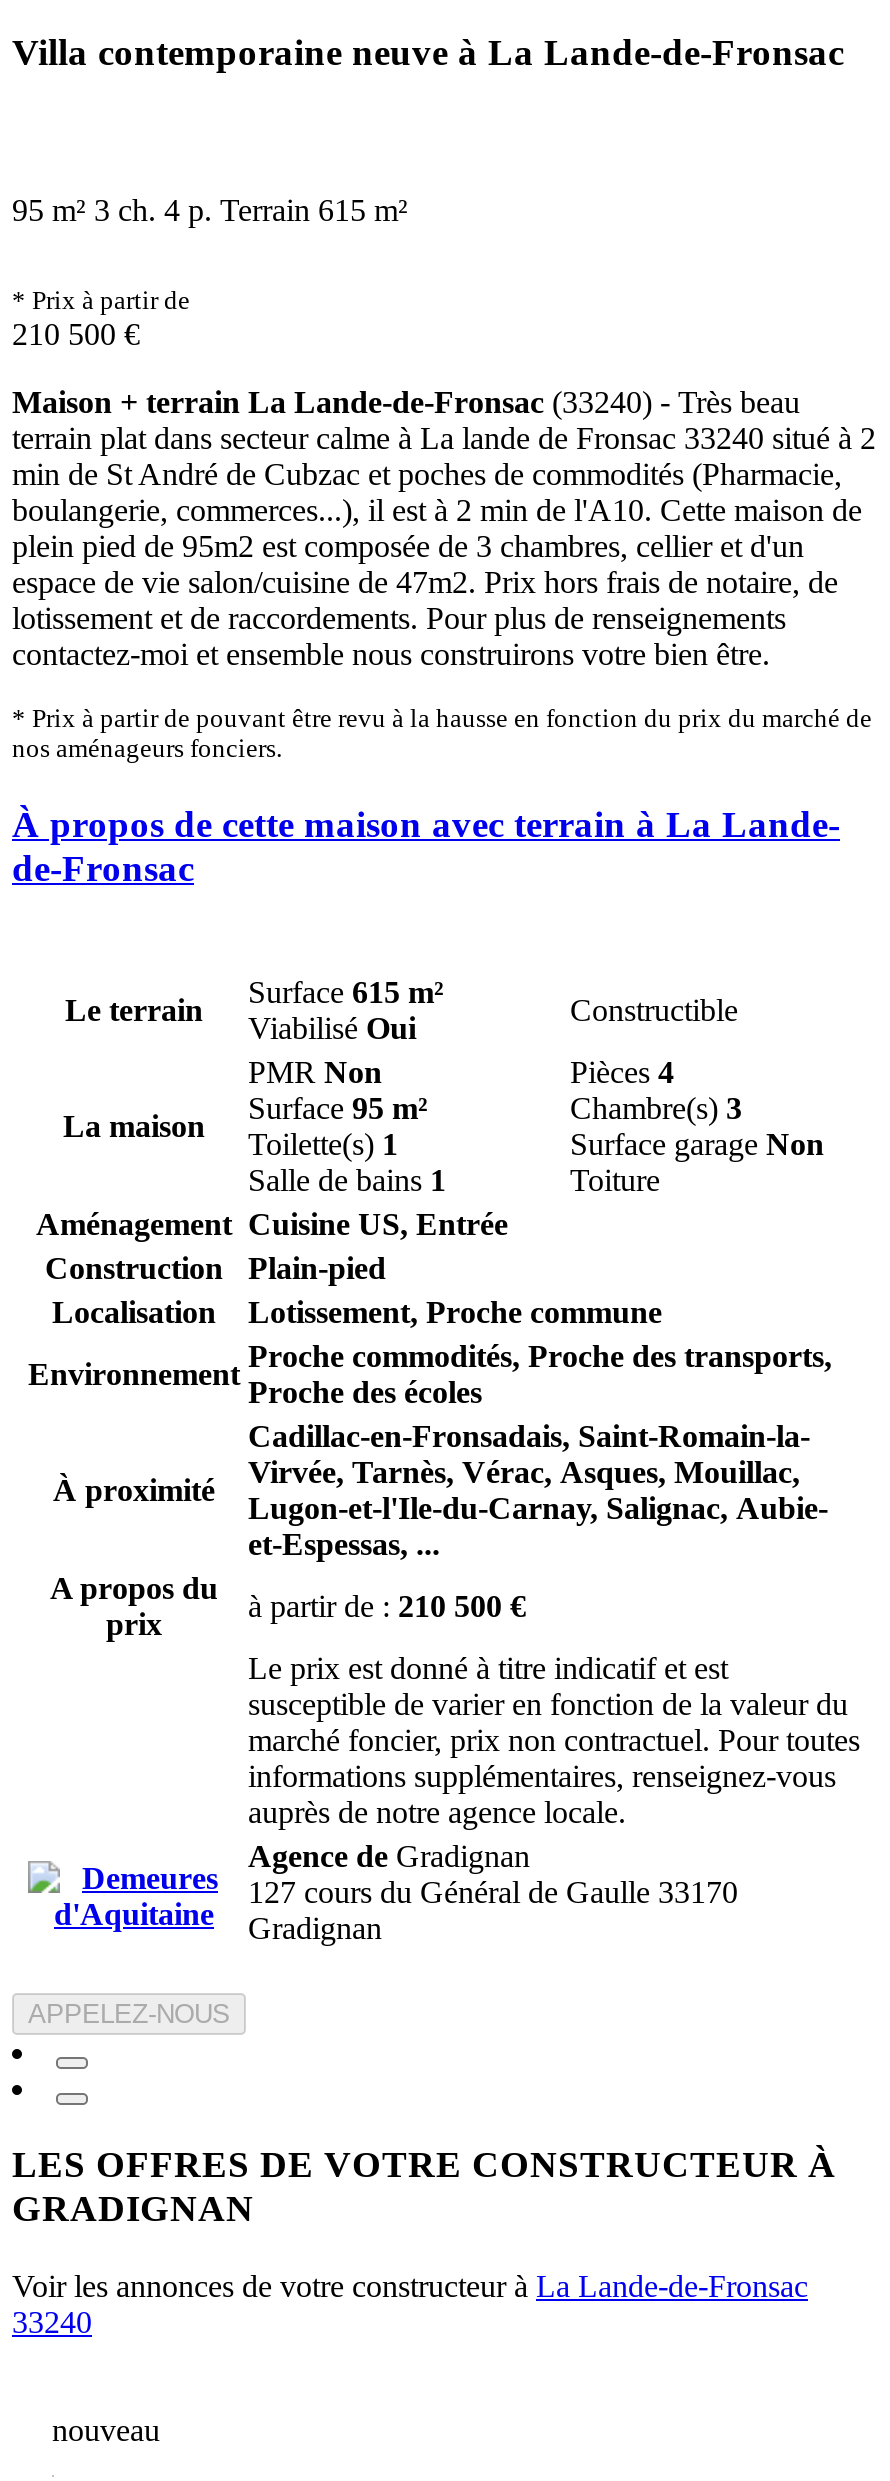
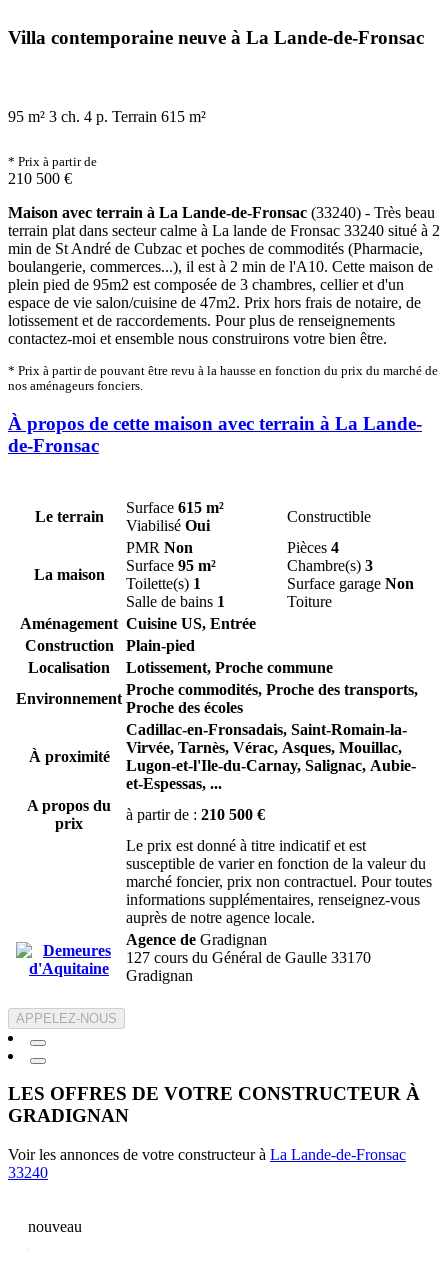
- Maison + terrain La Lande-de-Fronsac (33240) - Très beau
+ Maison avec terrain à La Lande-de-Fronsac (33240) - Très beau
